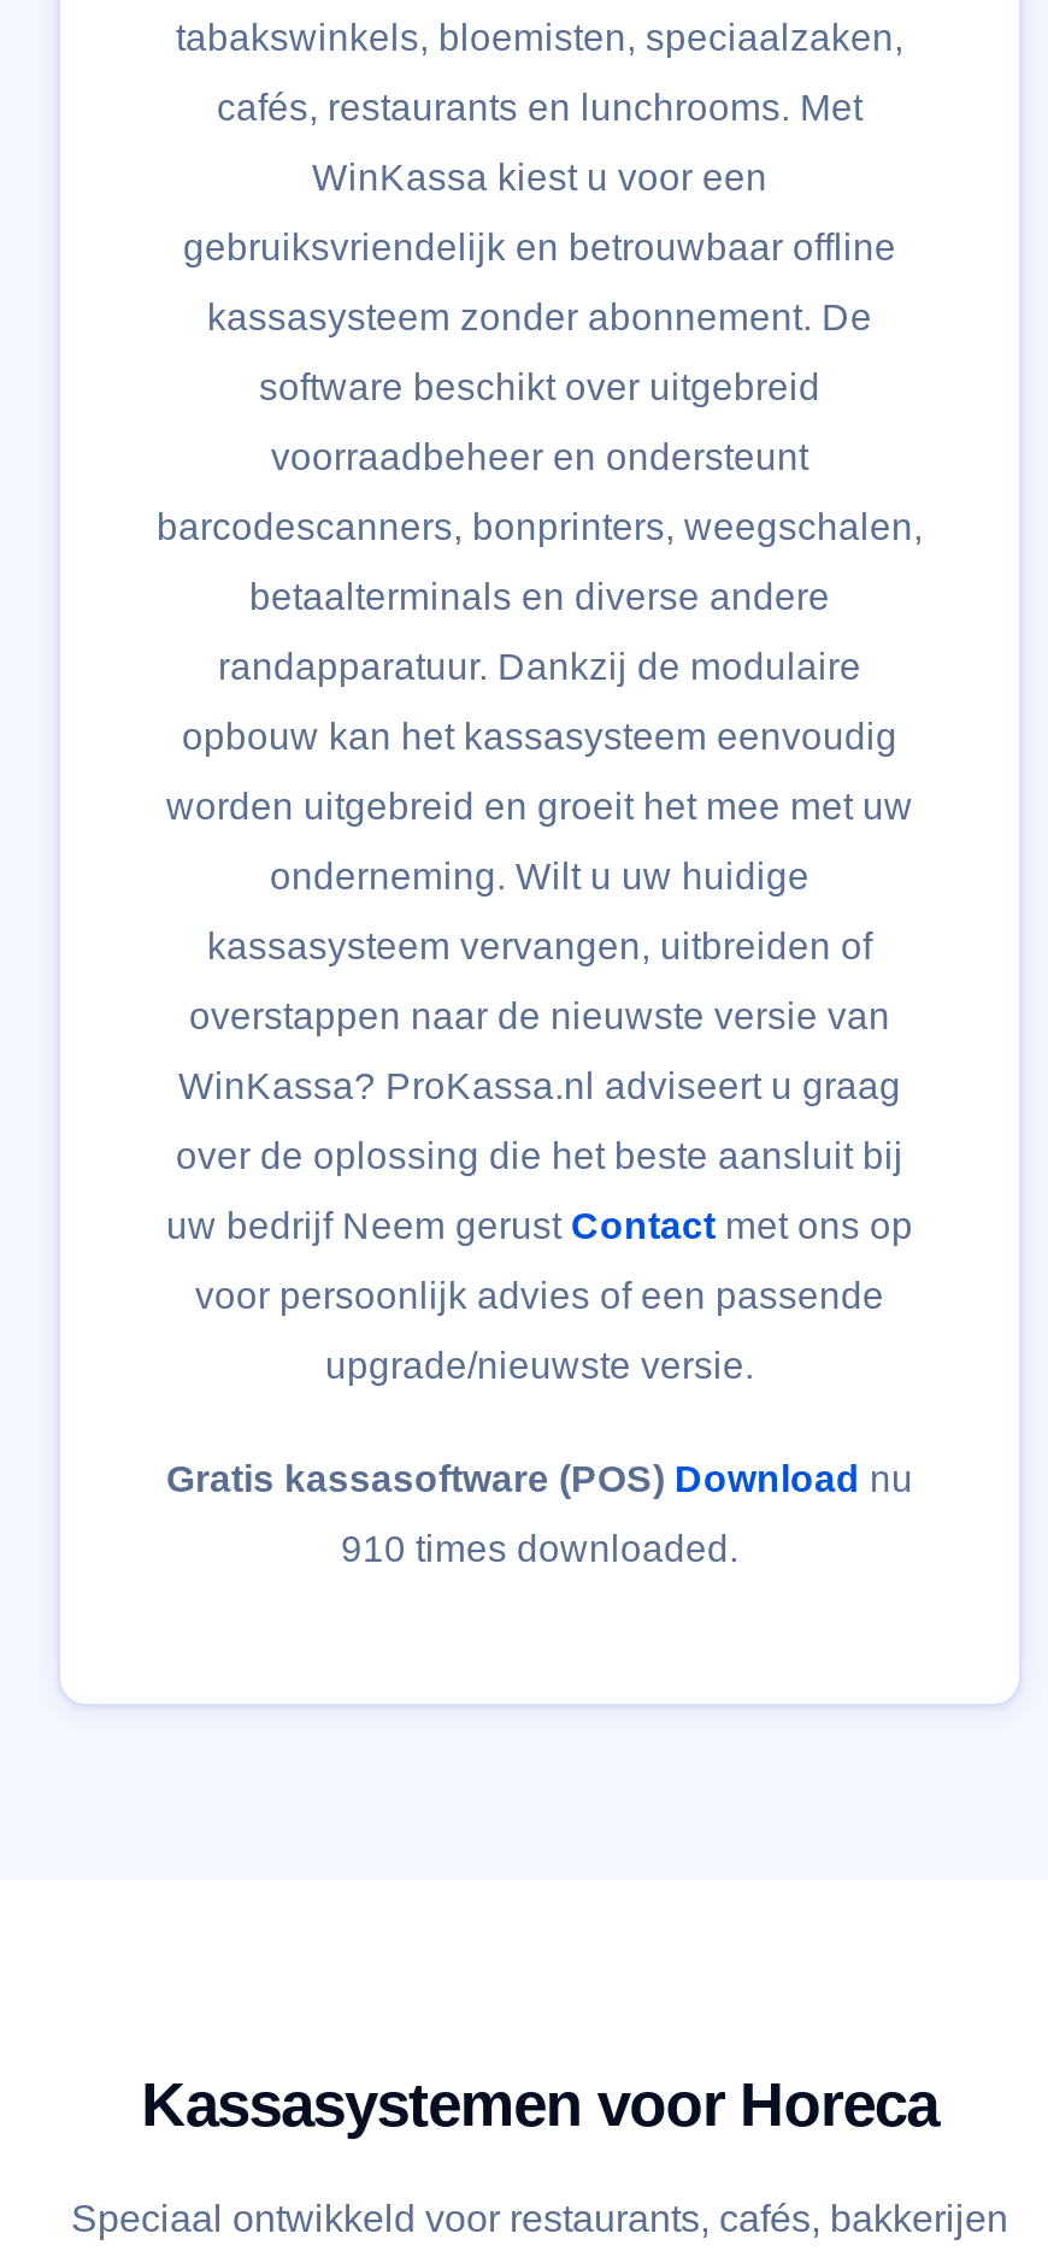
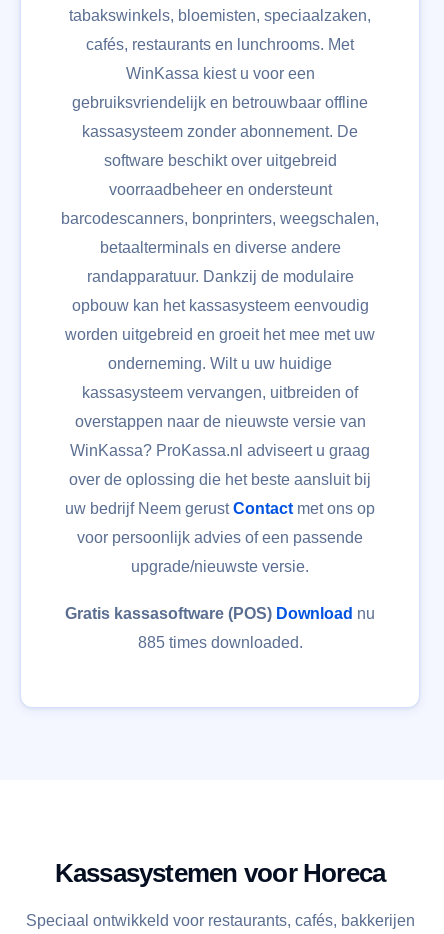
- 910 times downloaded.
+ 885 times downloaded.
